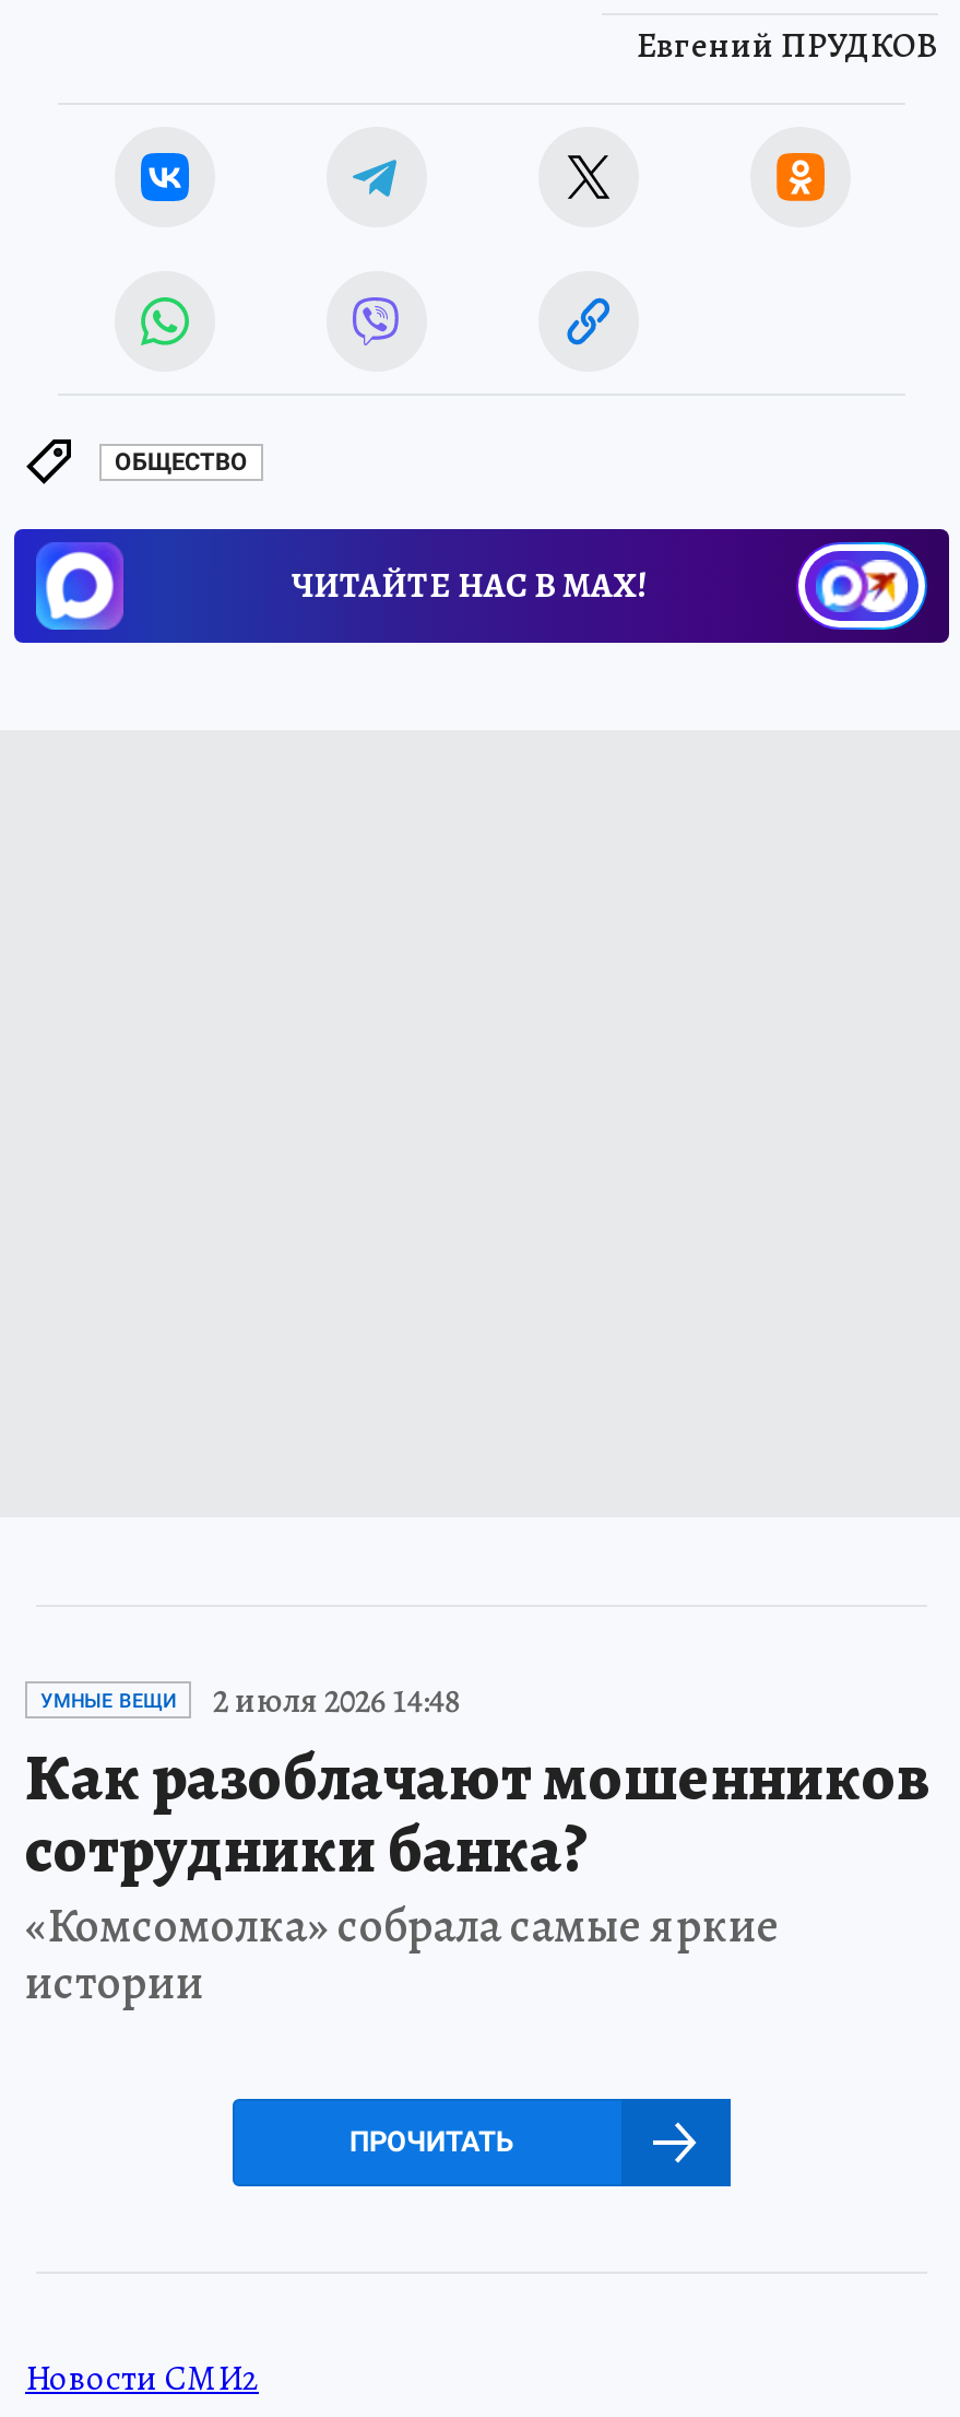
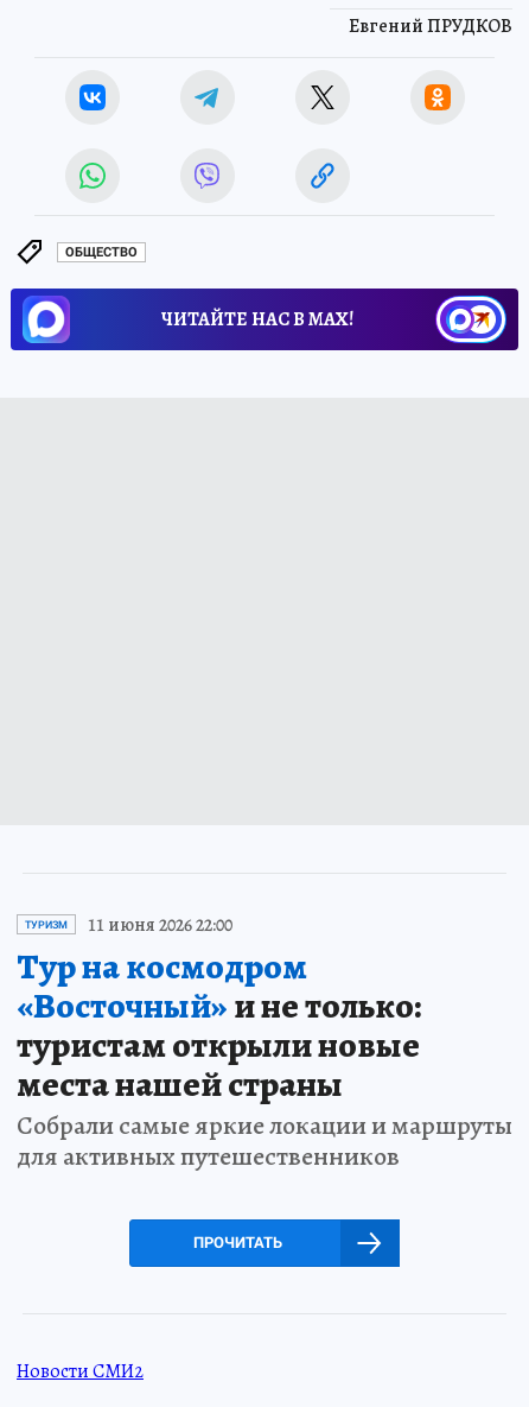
- УМНЫЕ ВЕЩИ
- 2 июля 2026 14:48
- Как разоблачают мошенников
- сотрудники банка?
- «Комсомолка» собрала самые яркие
- истории
+ ТУРИЗМ
+ 11 июня 2026 22:00
+ Тур на космодром
+ «Восточный»и не только:
+ туристам открыли новые
+ места нашей страны
+ Собрали самые яркие локации и маршруты
+ для активных путешественников
